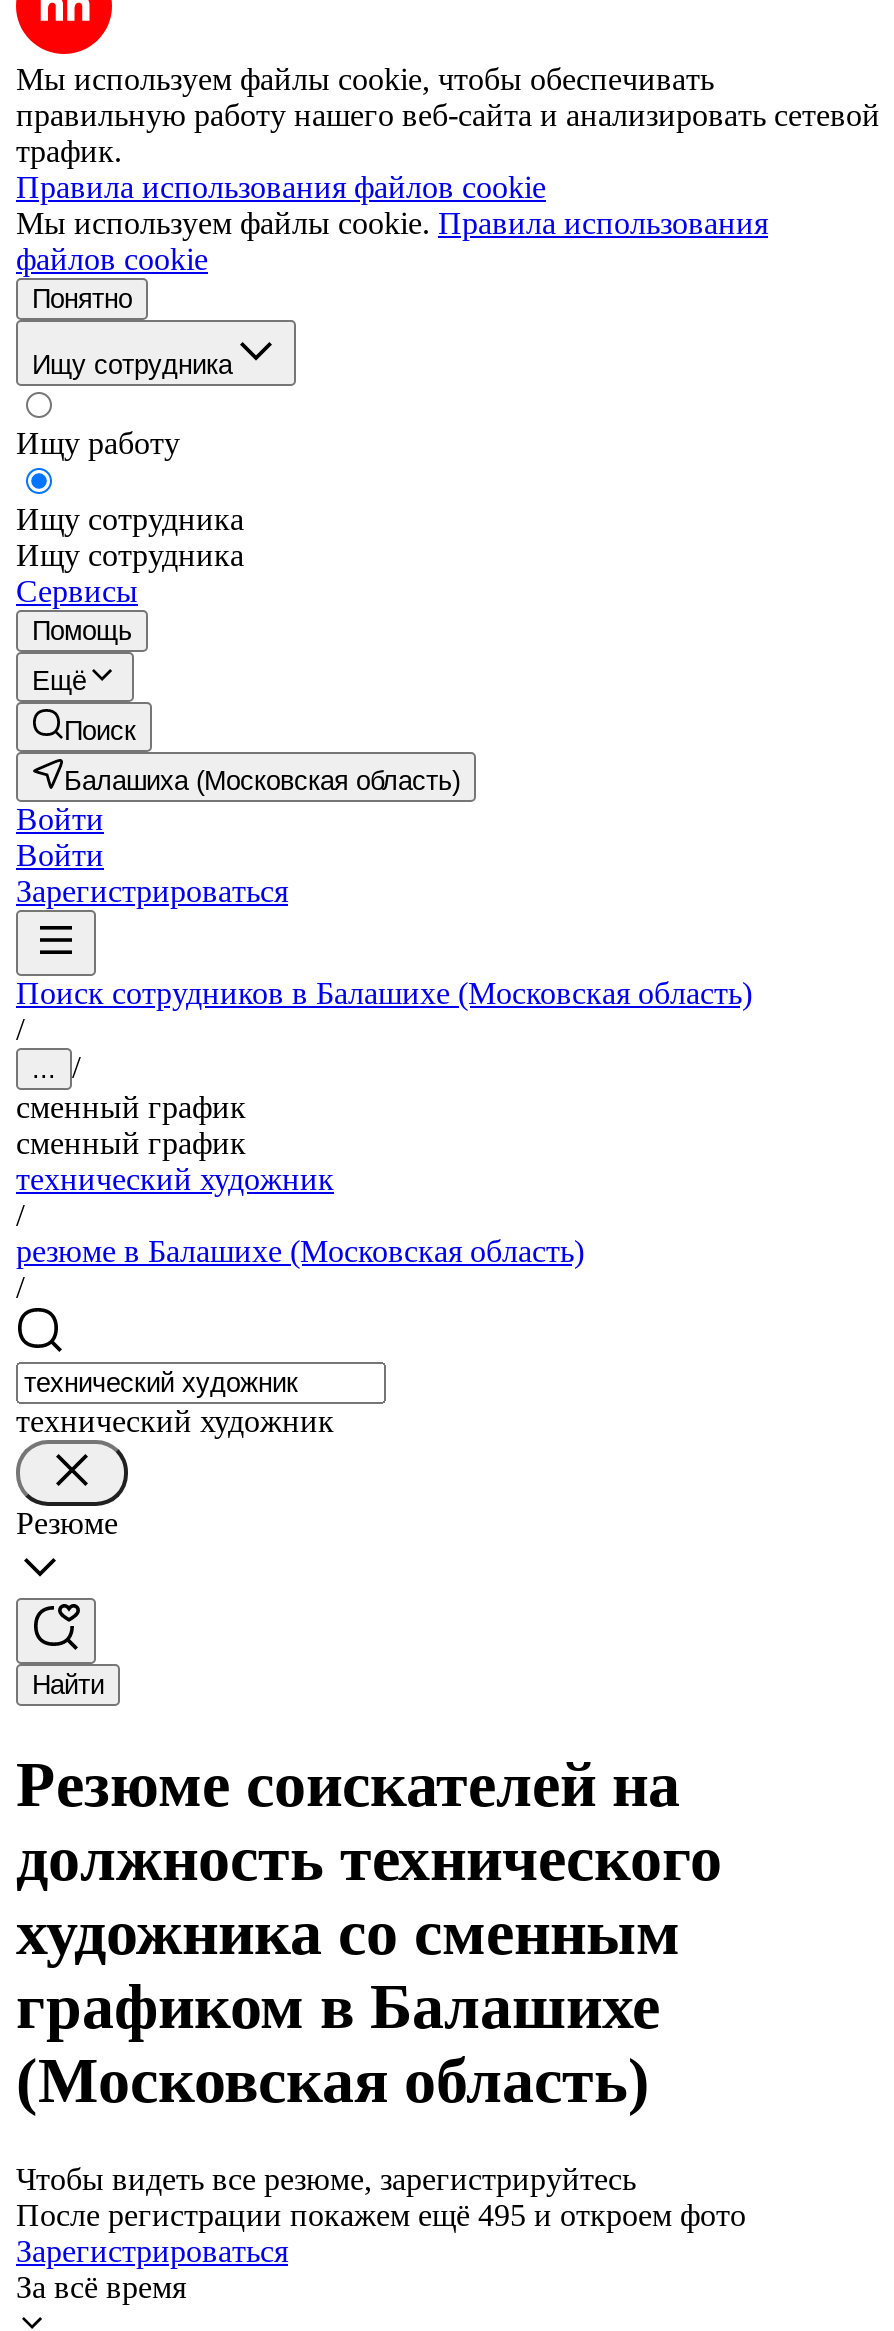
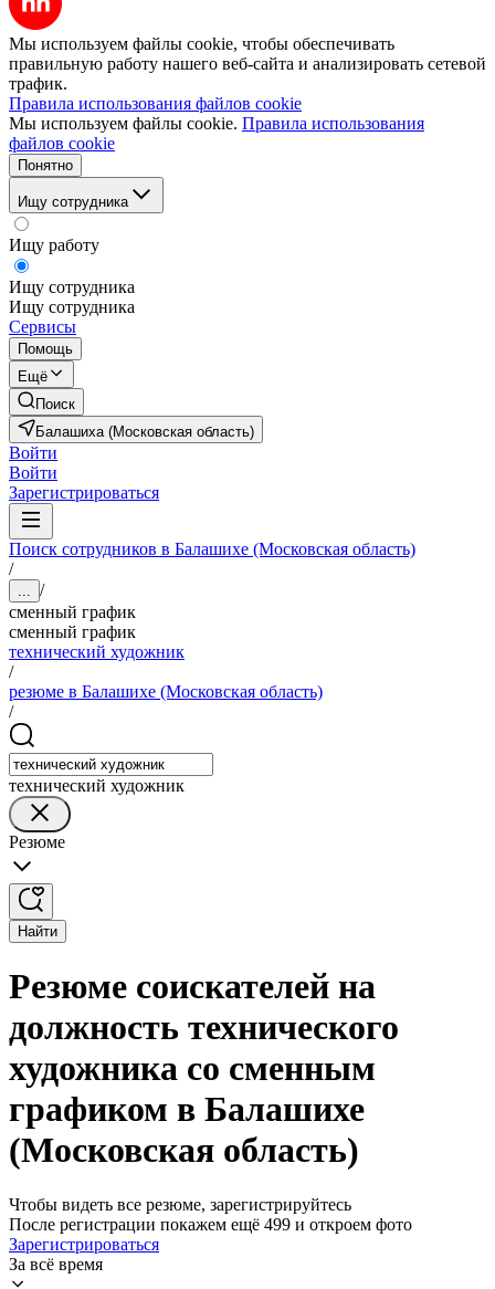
- После регистрации покажем ещё 495 и откроем фото
+ После регистрации покажем ещё 499 и откроем фото
